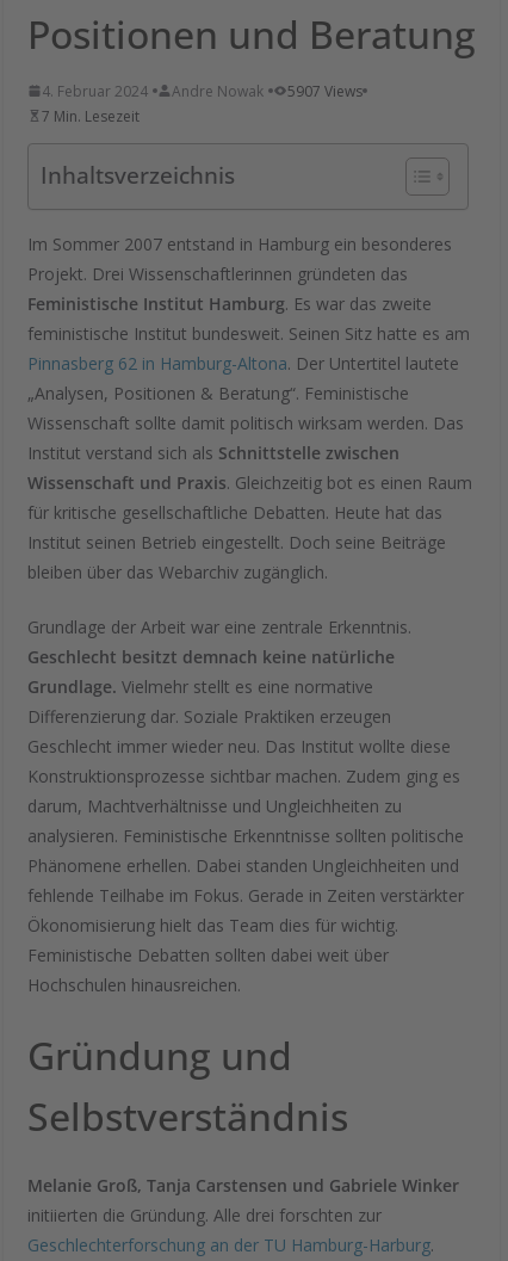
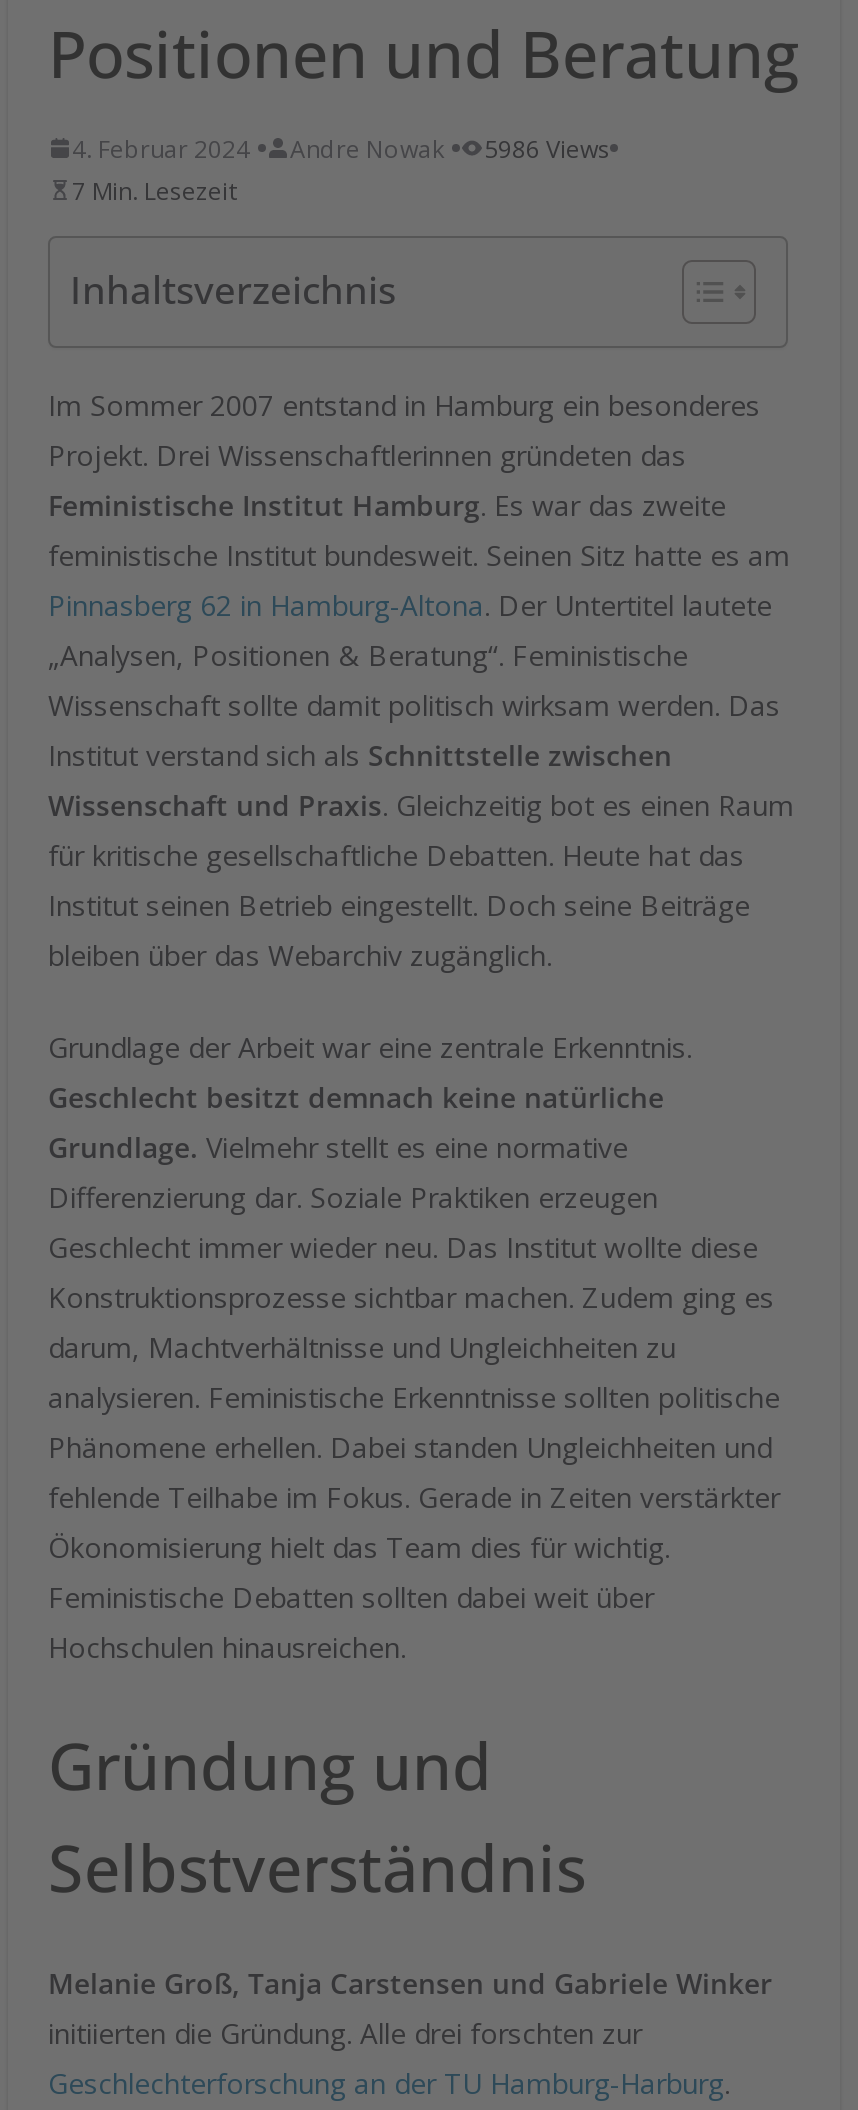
- 5907 Views
+ 5986 Views
